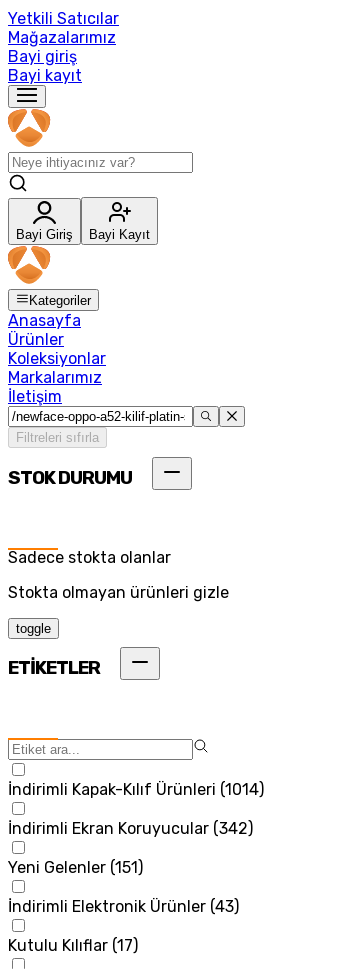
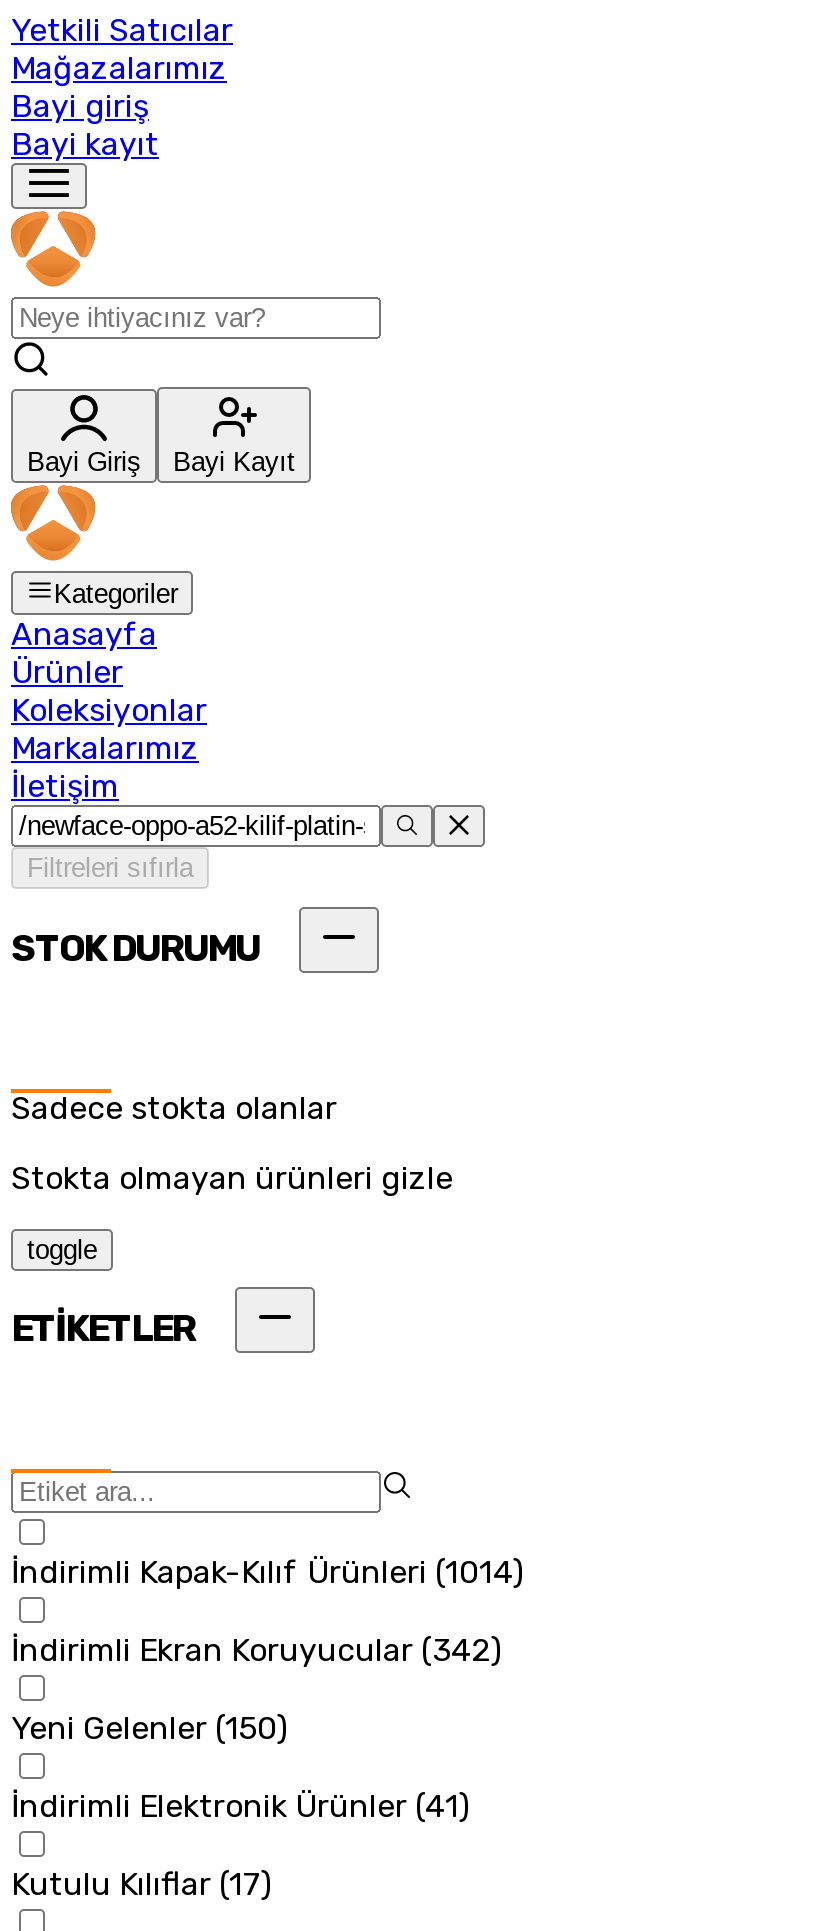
- Yeni Gelenler (151)
+ Yeni Gelenler (150)

- İndirimli Elektronik Ürünler (43)
+ İndirimli Elektronik Ürünler (41)
